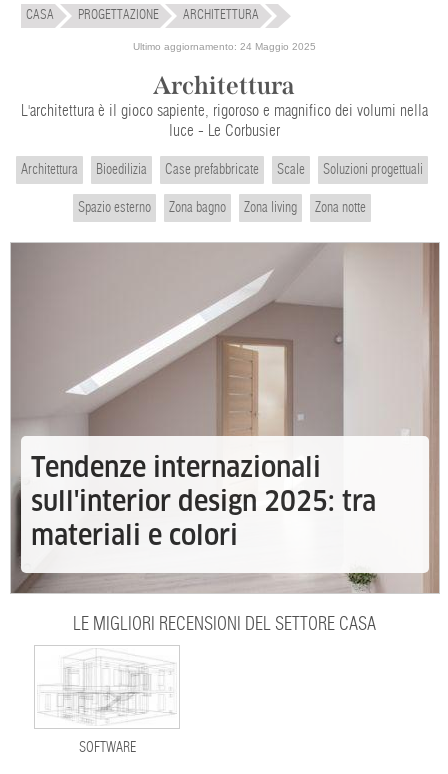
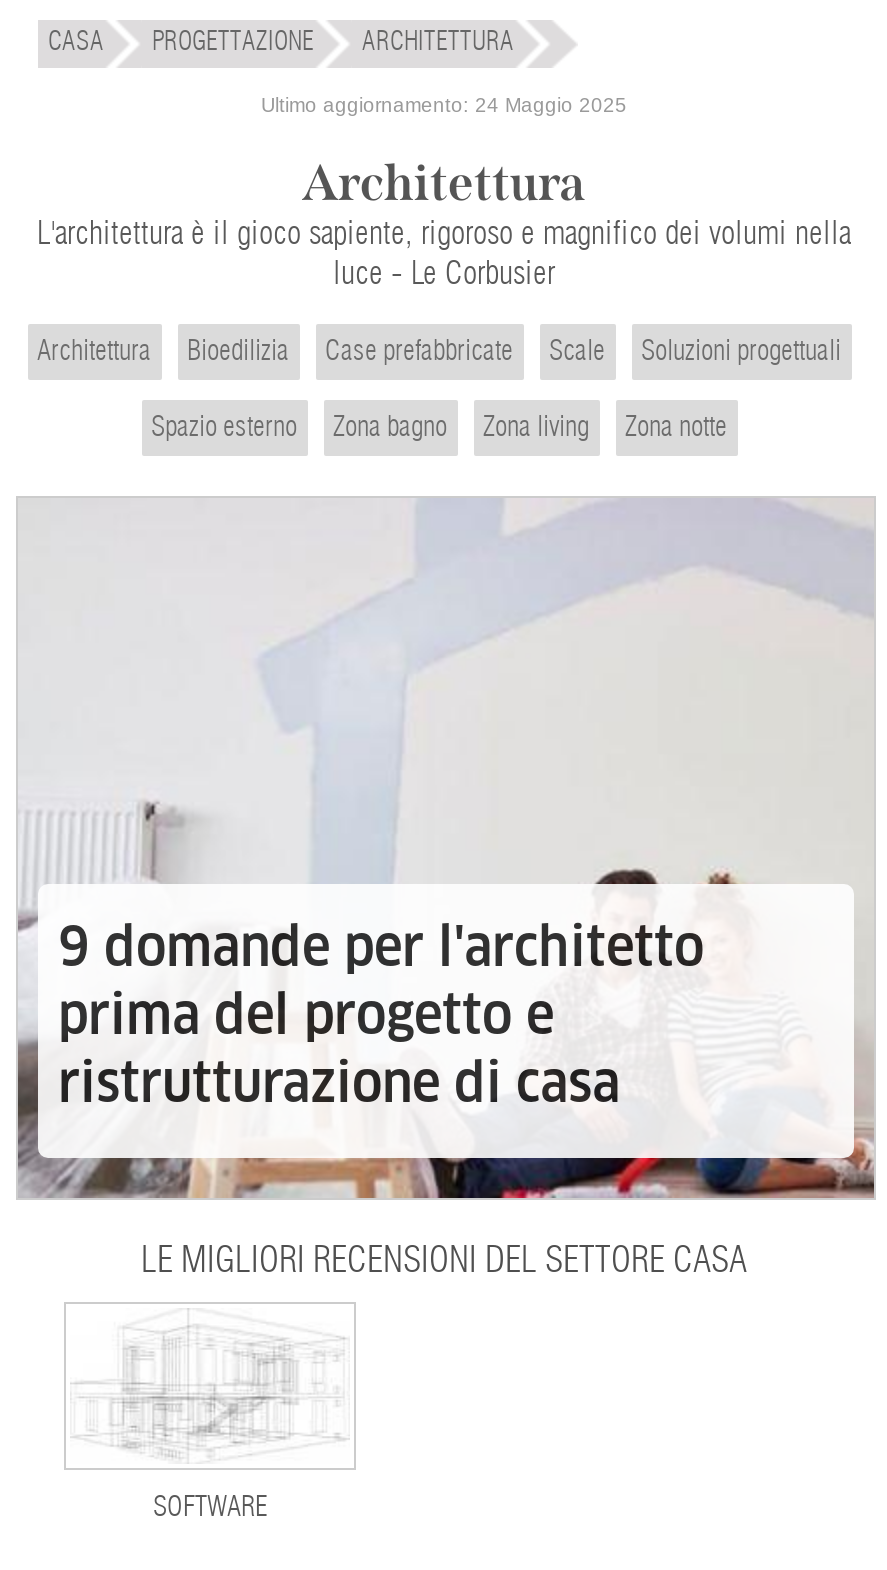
- [image]
- Tendenze internazionali
- sull'interior design 2025: tra
- materiali e colori
+ [image]
+ 9 domande per l'architetto
+ prima del progetto e
+ ristrutturazione di casa
